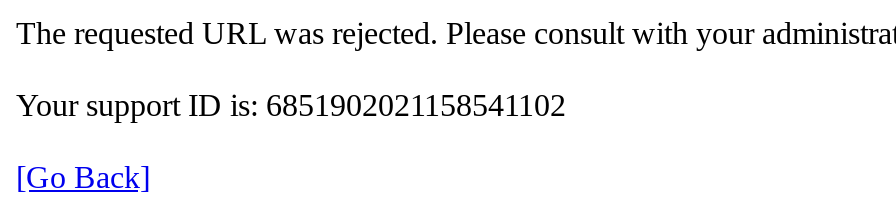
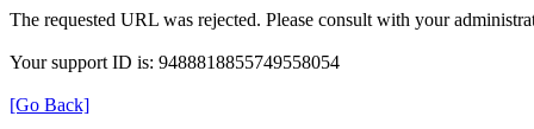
- Your support ID is: 6851902021158541102
+ Your support ID is: 9488818855749558054
